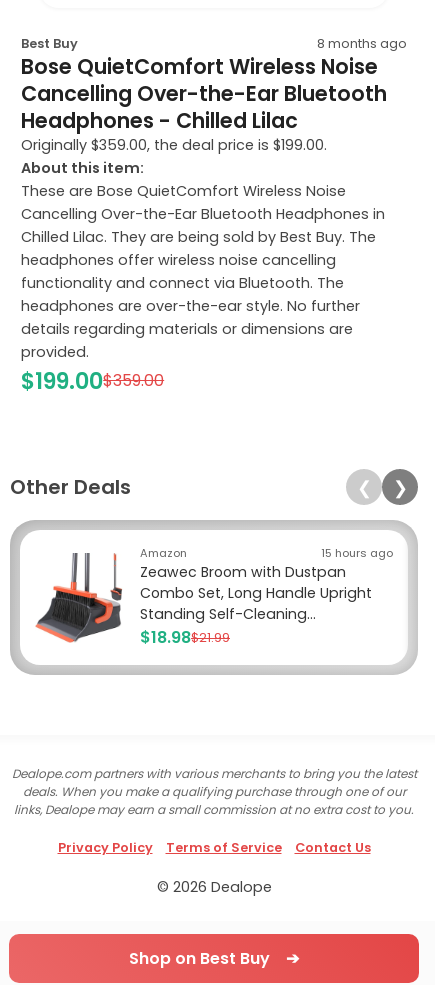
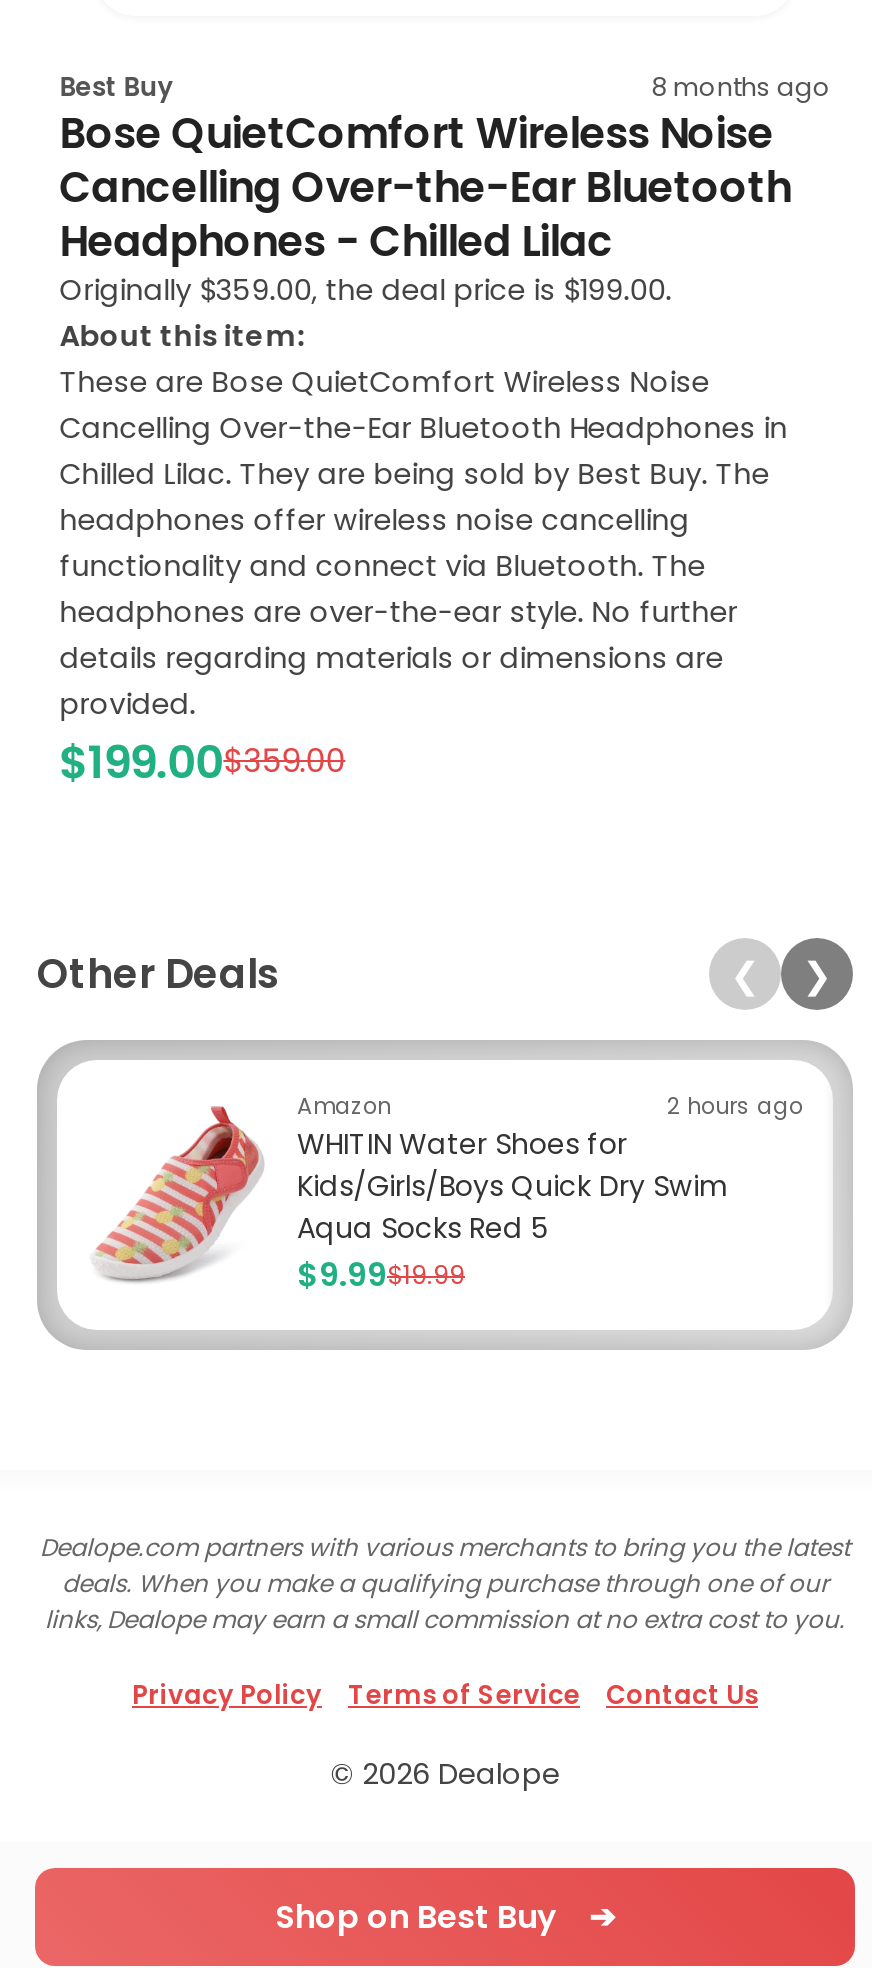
- [image]
- 15 hours ago
- Zeawec Broom with Dustpan
- Combo Set, Long Handle Upright
- Standing Self-Cleaning...
- $18.98$21.99
+ [image]
+ 2 hours ago
+ WHITIN Water Shoes for
+ Kids/Girls/Boys Quick Dry Swim
+ Aqua Socks Red 5
+ $9.99$19.99
